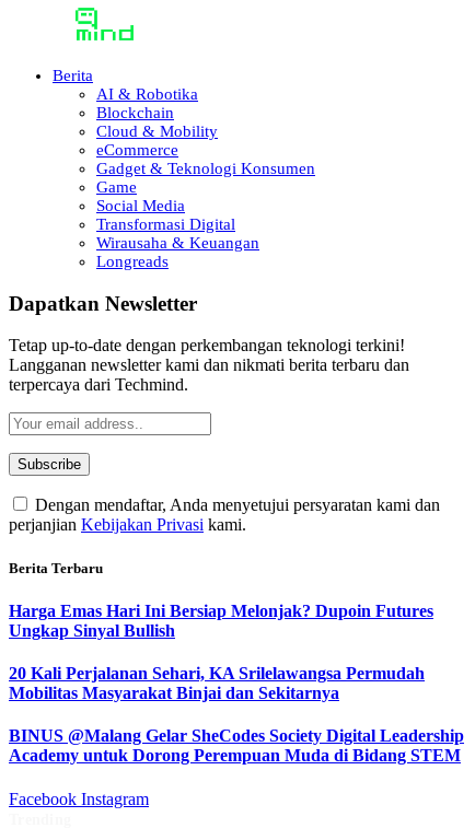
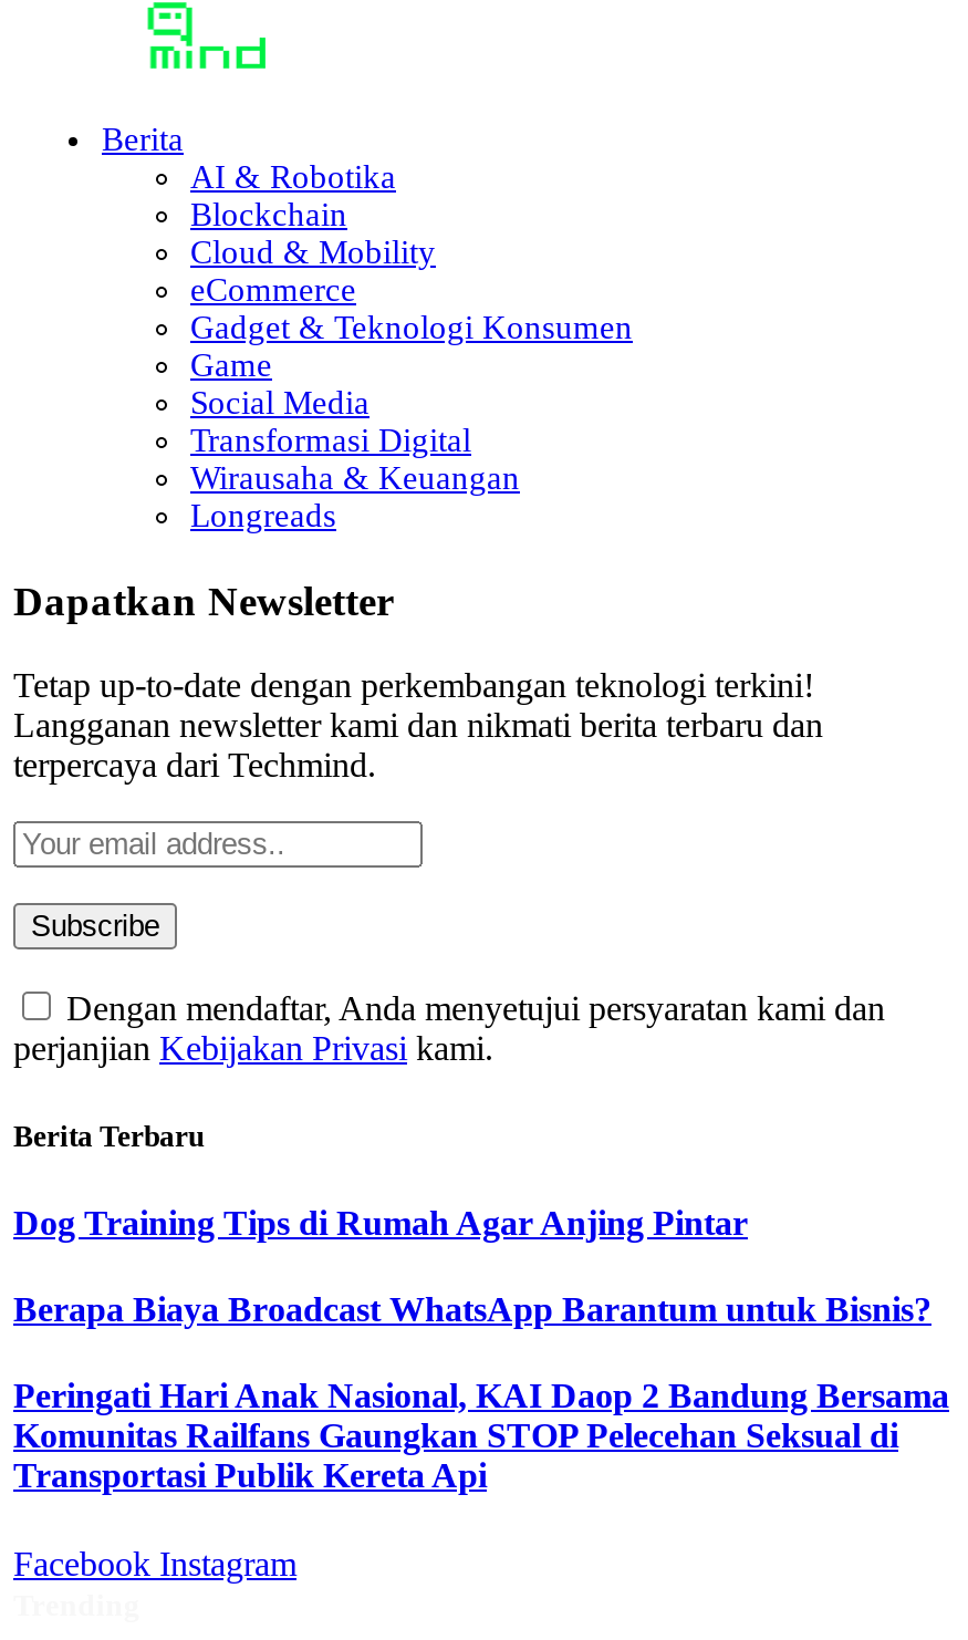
- Harga Emas Hari Ini Bersiap Melonjak? Dupoin Futures
- Ungkap Sinyal Bullish
+ Dog Training Tips di Rumah Agar Anjing Pintar

- 20 Kali Perjalanan Sehari, KA Srilelawangsa Permudah
- Mobilitas Masyarakat Binjai dan Sekitarnya
+ Berapa Biaya Broadcast WhatsApp Barantum untuk Bisnis?

- BINUS @Malang Gelar SheCodes Society Digital Leadership
- Academy untuk Dorong Perempuan Muda di Bidang STEM
+ Peringati Hari Anak Nasional, KAI Daop 2 Bandung Bersama
+ Komunitas Railfans Gaungkan STOP Pelecehan Seksual di
+ Transportasi Publik Kereta Api
